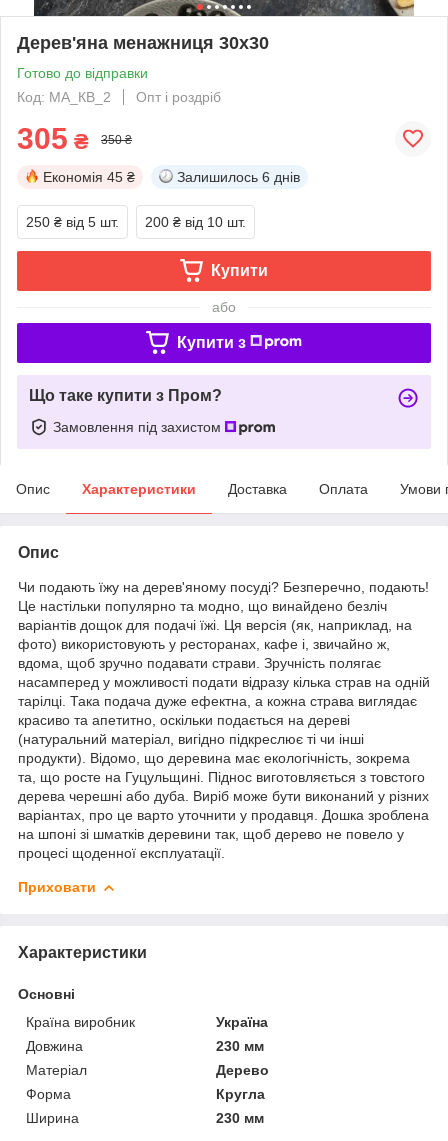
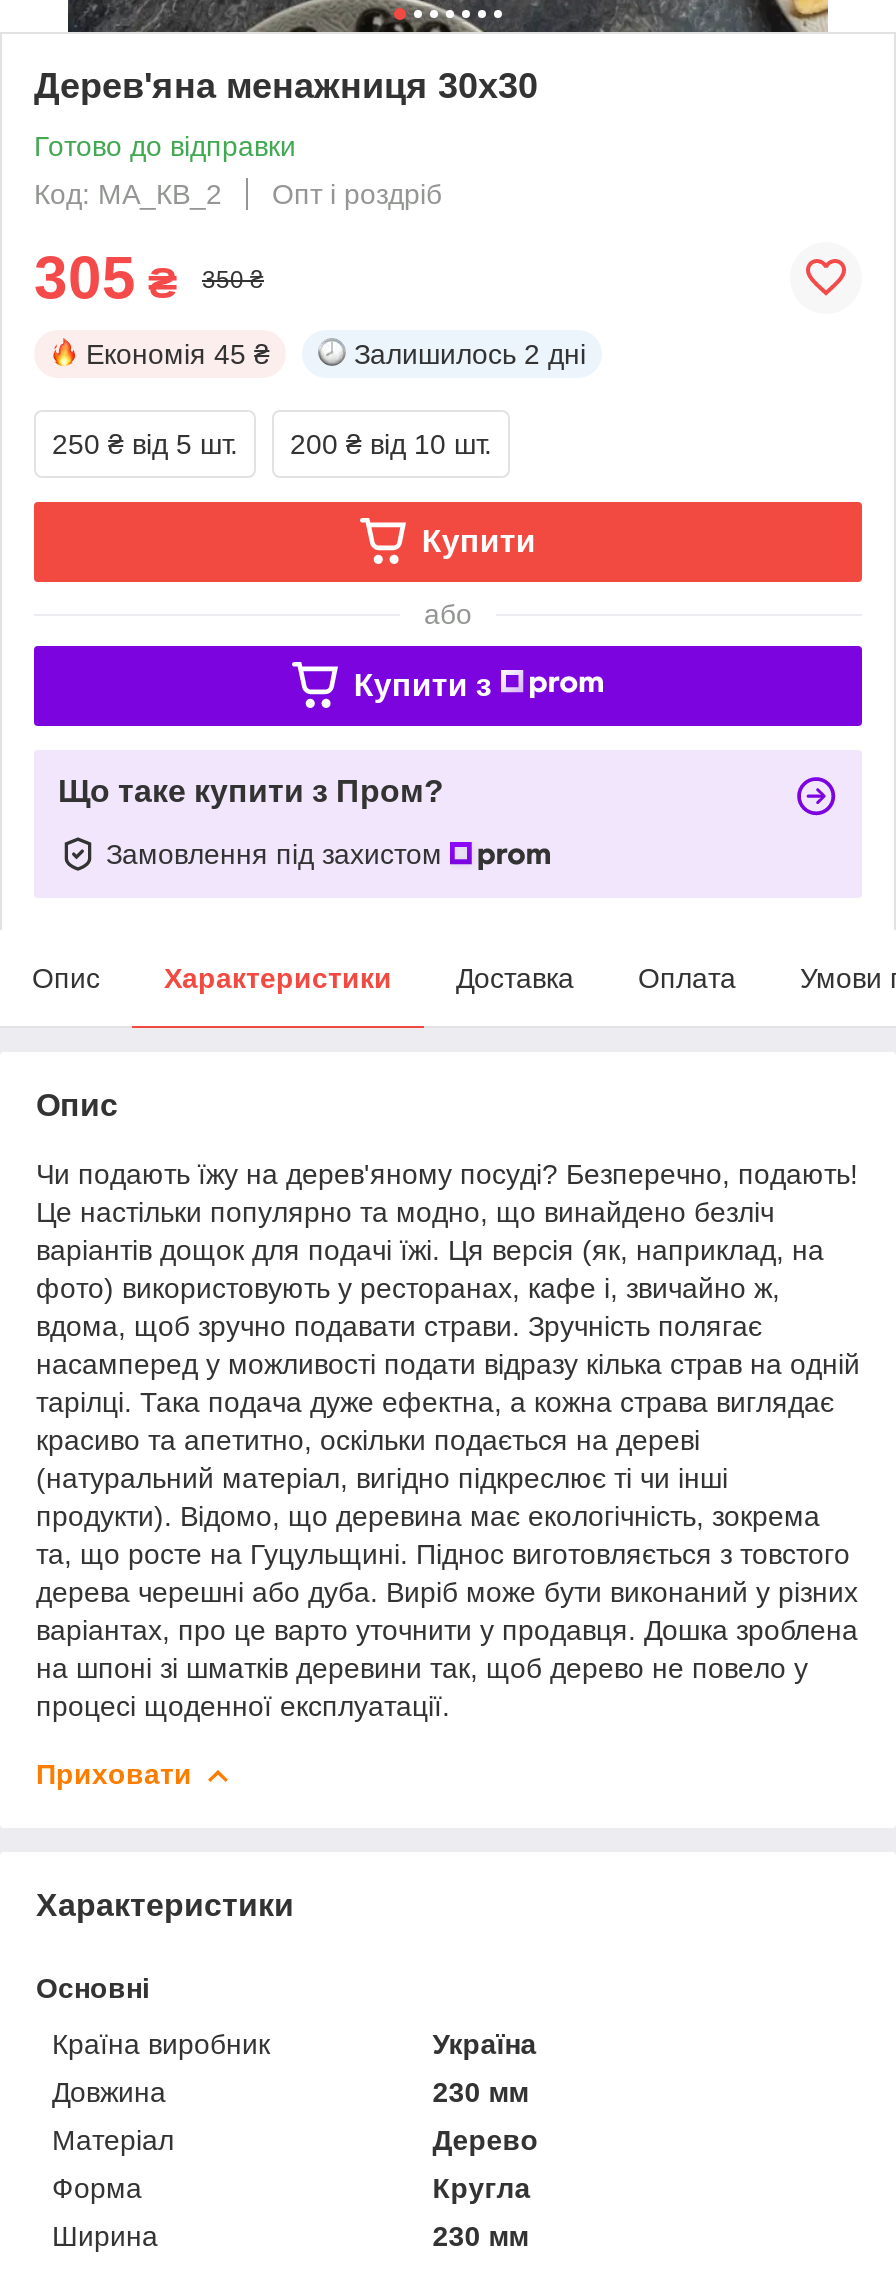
- Залишилось 6 днів
+ Залишилось 2 дні
